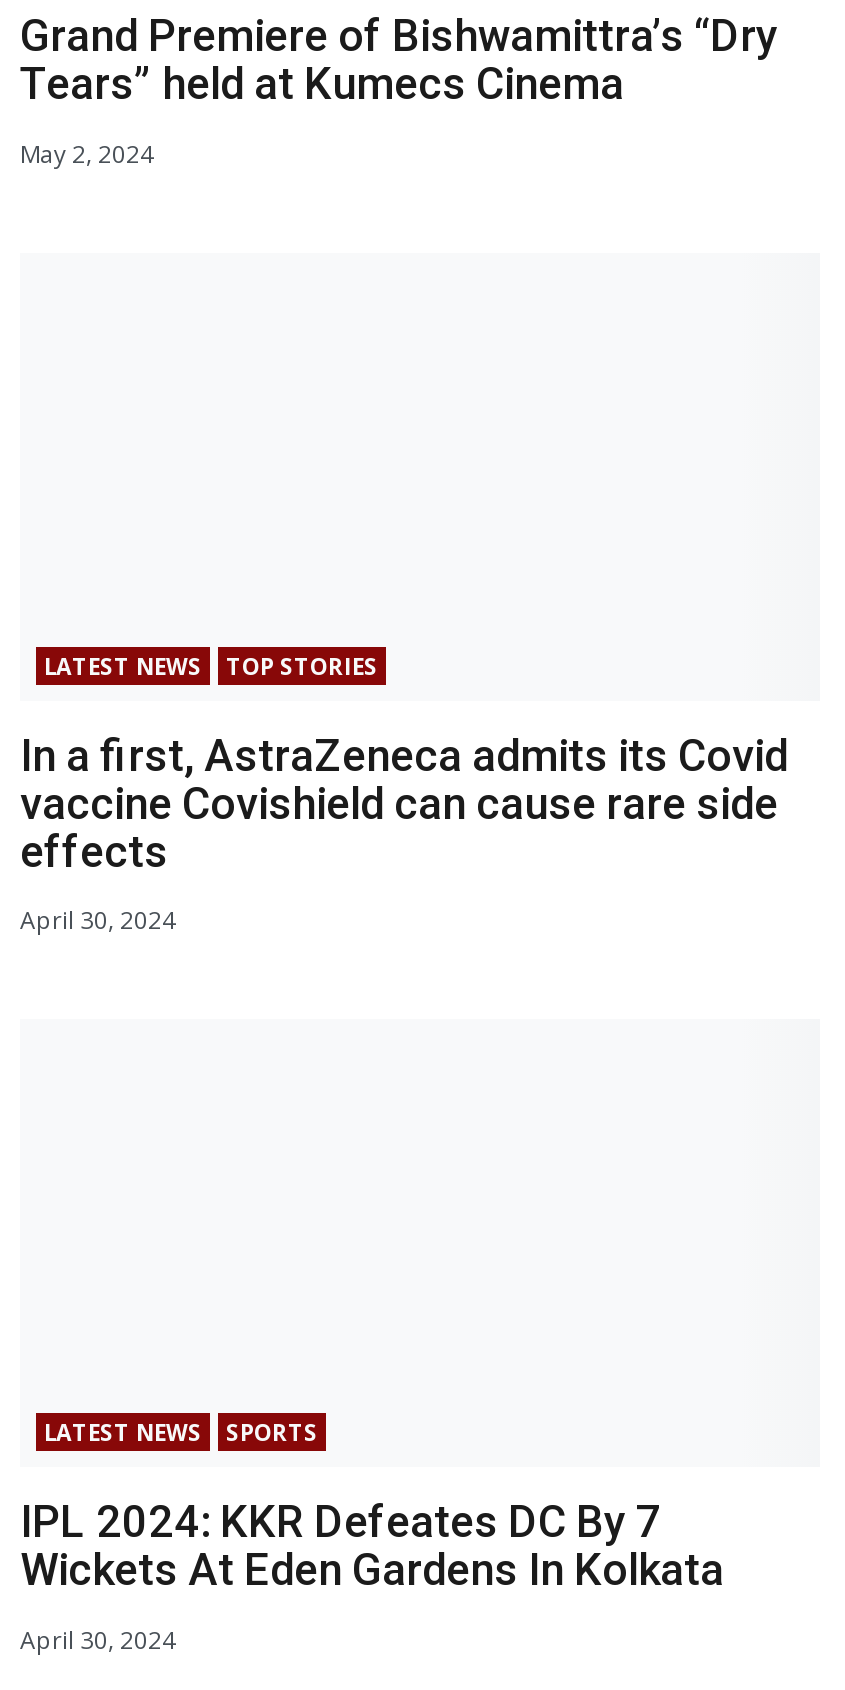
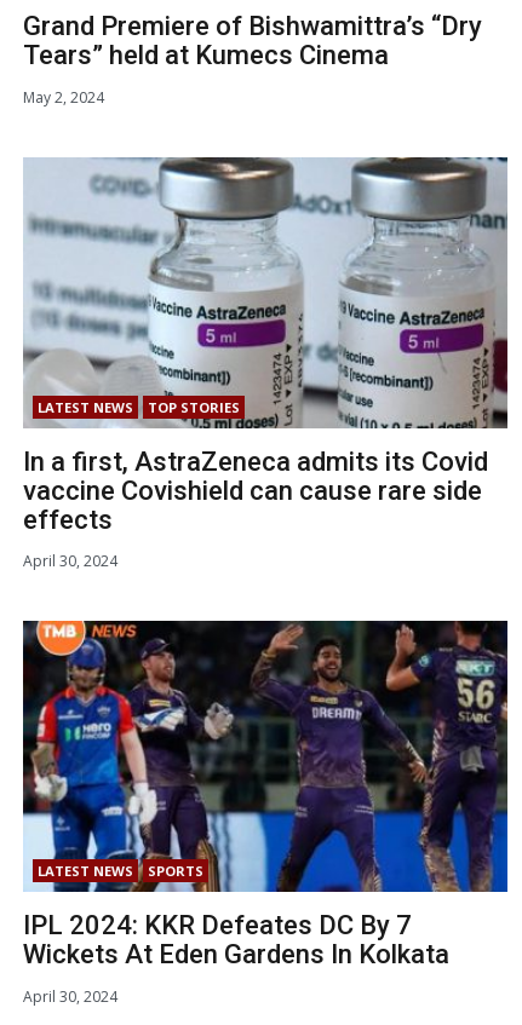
+ [image]

+ [image]
